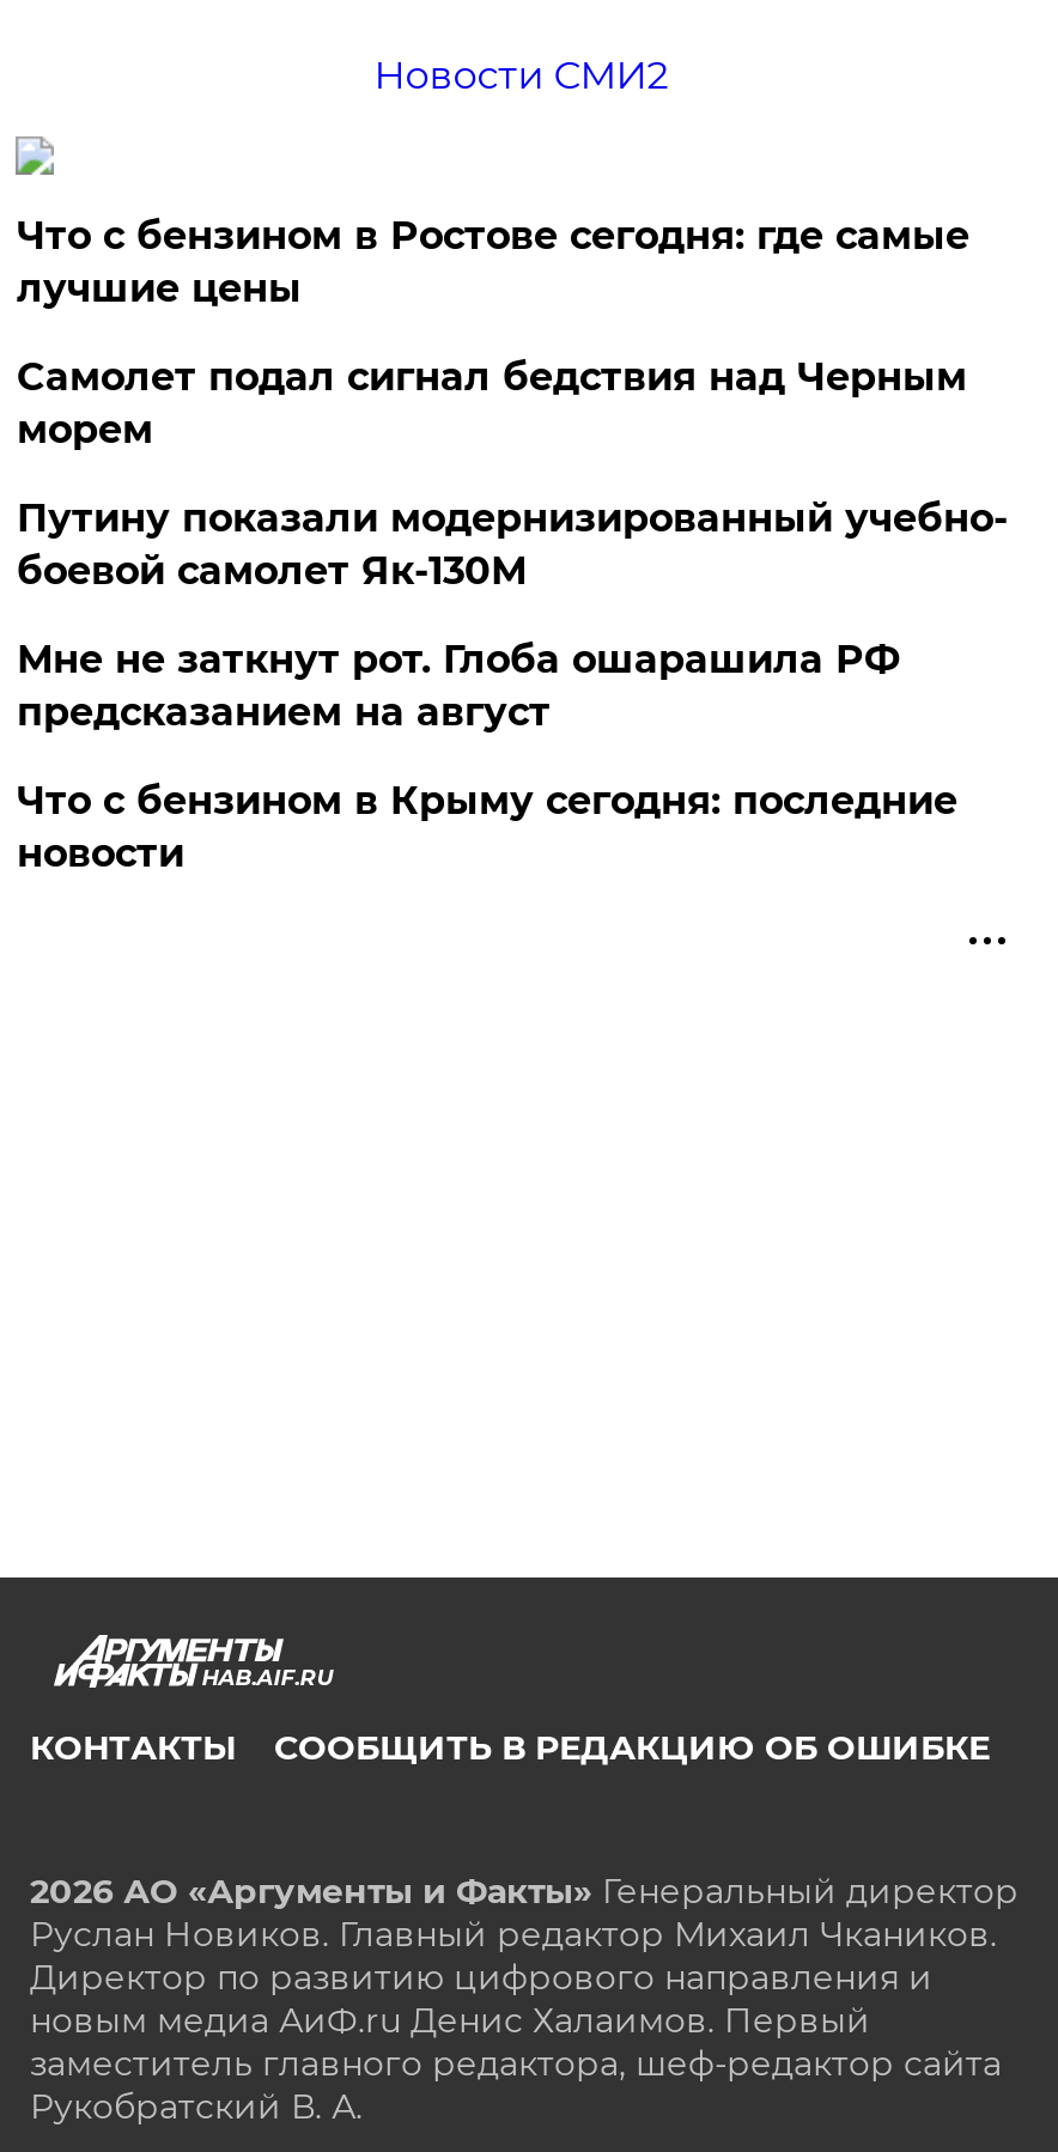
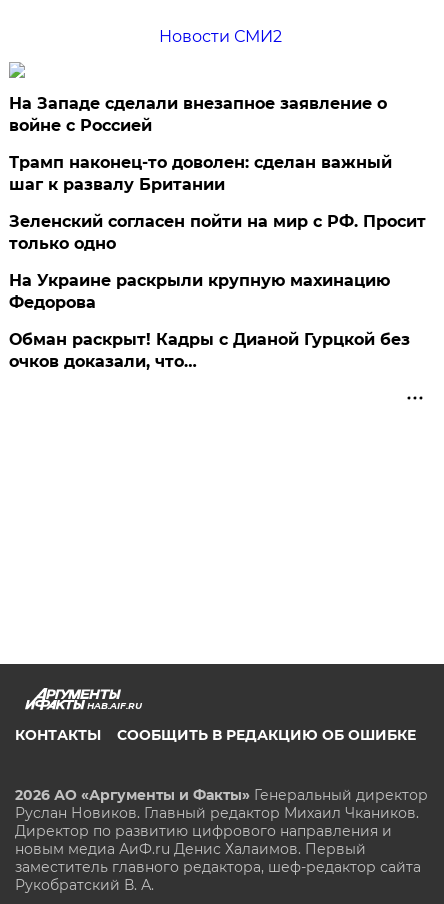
- Что с бензином в Ростове сегодня: где самые
- лучшие цены
+ На Западе сделали внезапное заявление о
+ войне с Россией

- Самолет подал сигнал бедствия над Черным
- морем
+ Трамп наконец-то доволен: сделан важный
+ шаг к развалу Британии

- Путину показали модернизированный учебно-
- боевой самолет Як-130М
+ Зеленский согласен пойти на мир с РФ. Просит
+ только одно

- Мне не заткнут рот. Глоба ошарашила РФ
- предсказанием на август
+ На Украине раскрыли крупную махинацию
+ Федорова

- Что с бензином в Крыму сегодня: последние
- новости
+ Обман раскрыт! Кадры с Дианой Гурцкой без
+ очков доказали, что…
